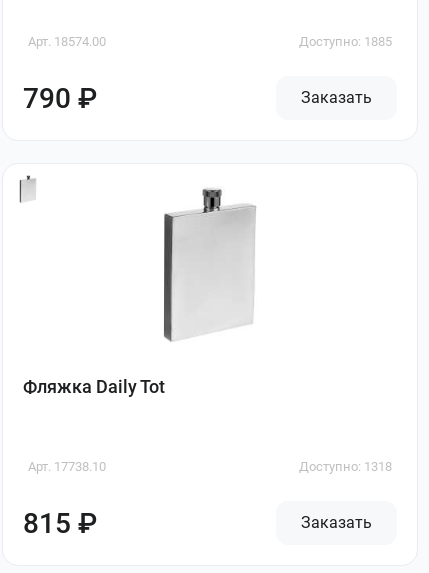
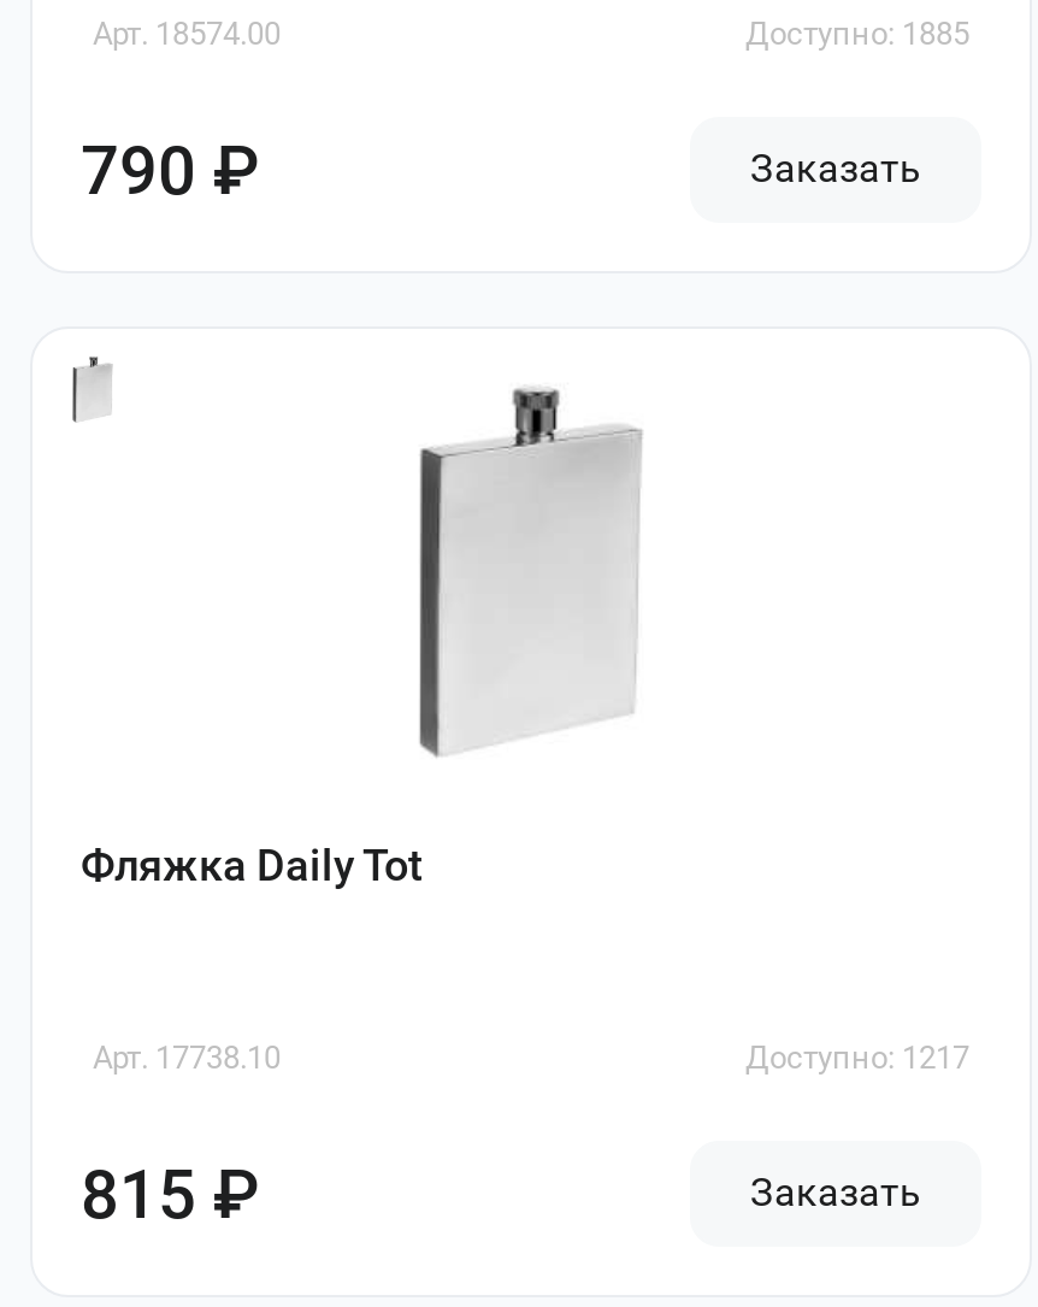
- Доступно: 1318
+ Доступно: 1217
